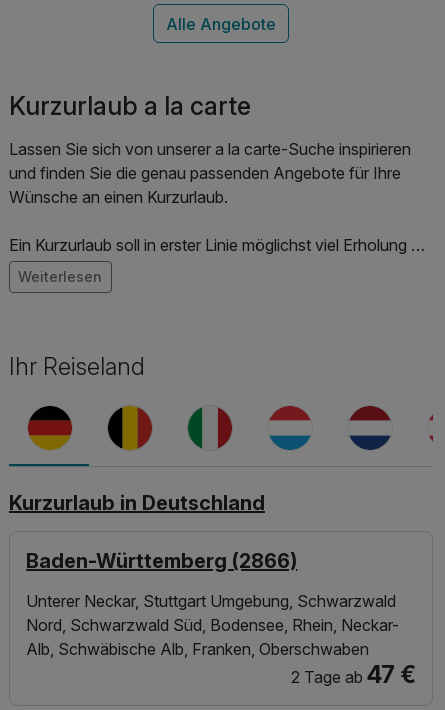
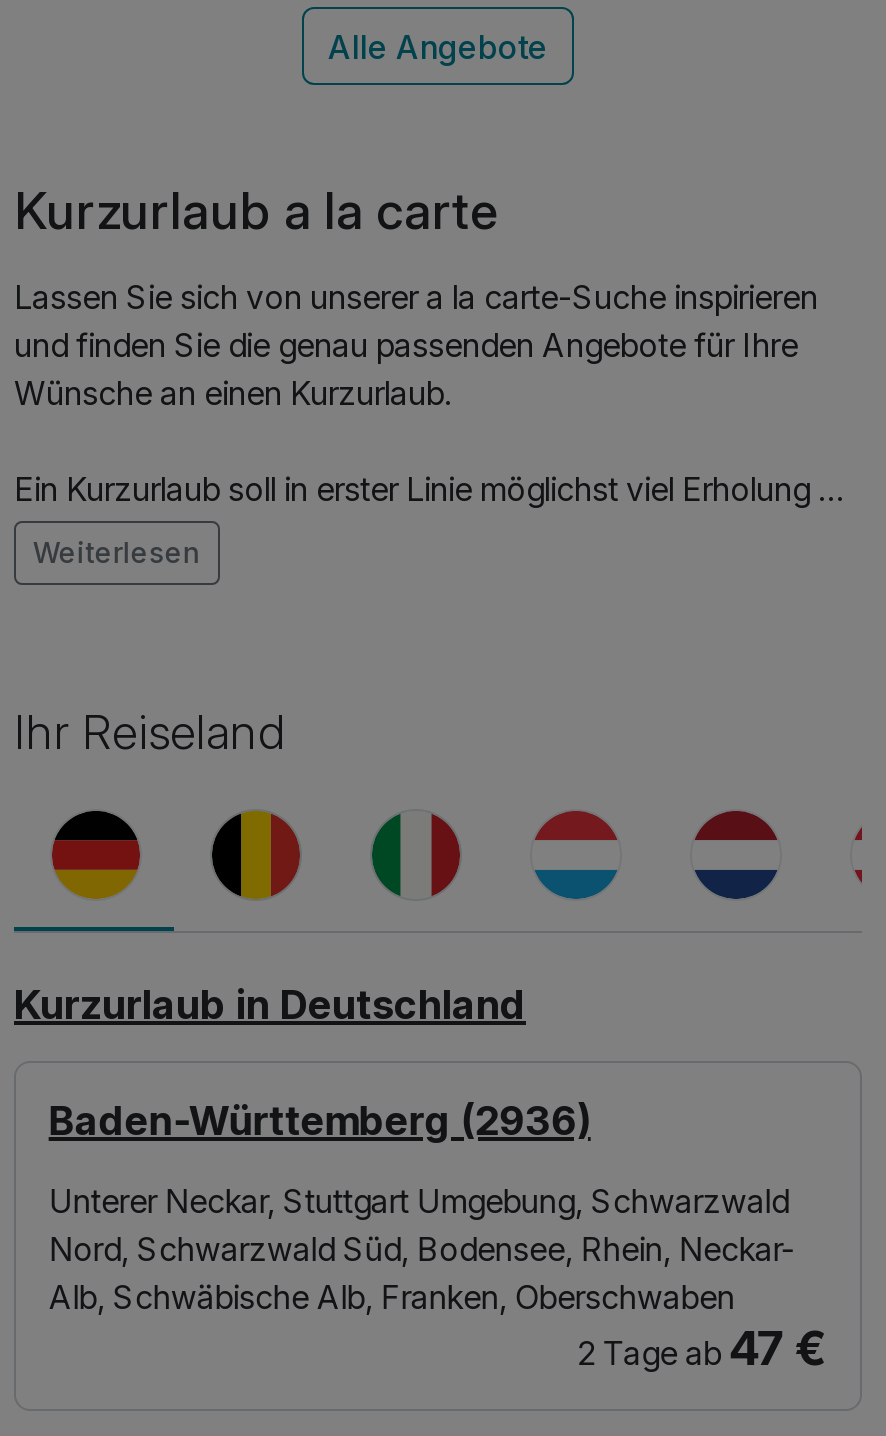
- Baden-Württemberg (2866)
+ Baden-Württemberg (2936)
